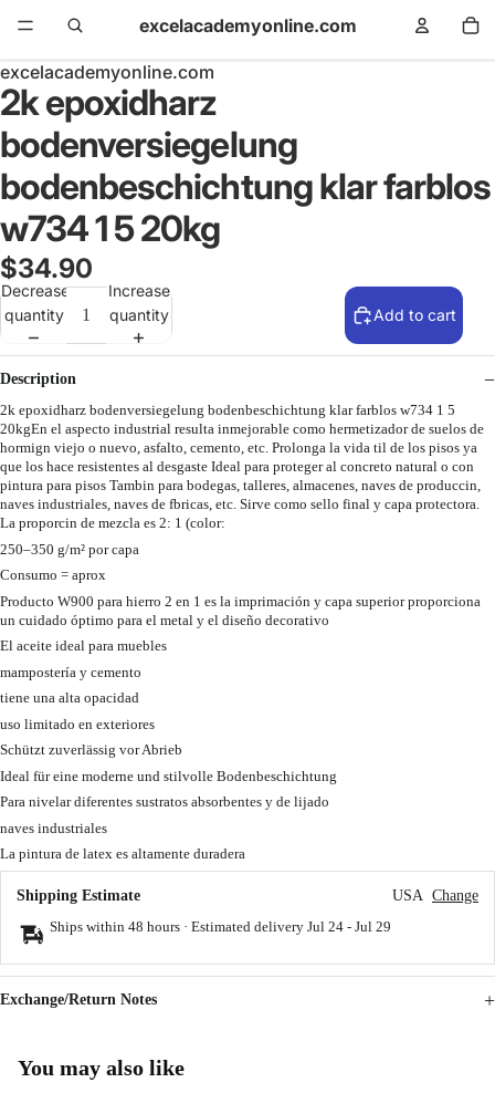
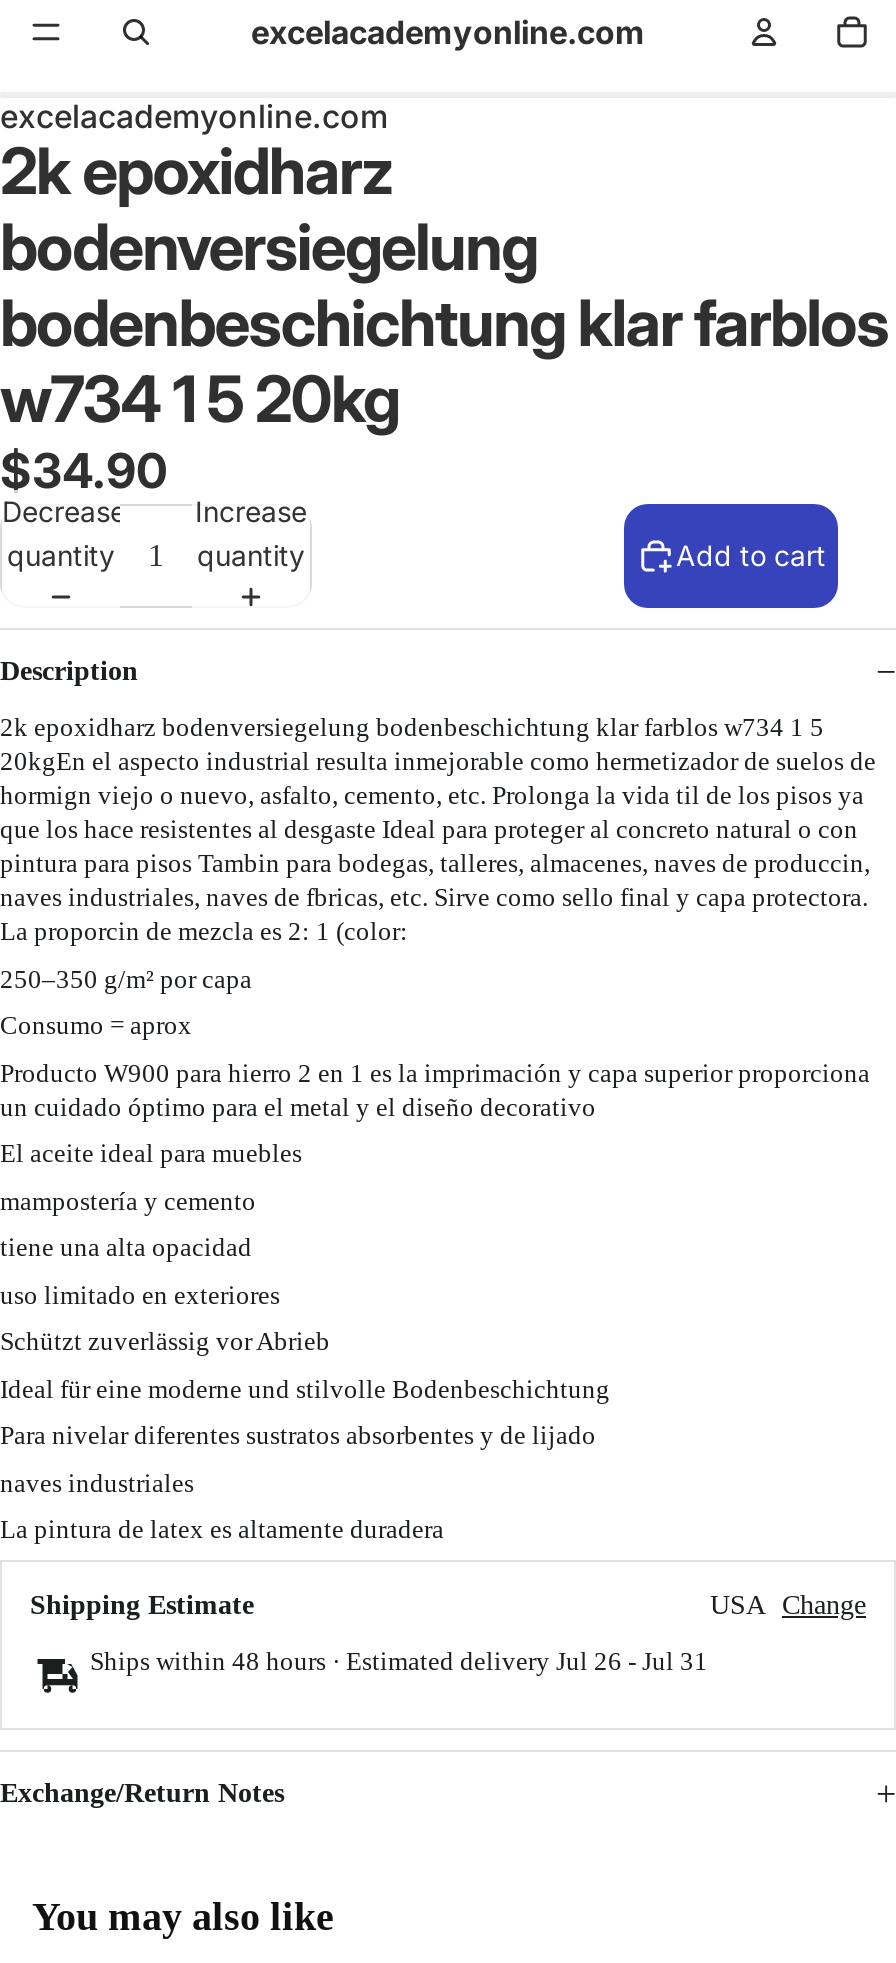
- Ships within 48 hours · Estimated delivery Jul 24 - Jul 29
+ Ships within 48 hours · Estimated delivery Jul 26 - Jul 31
